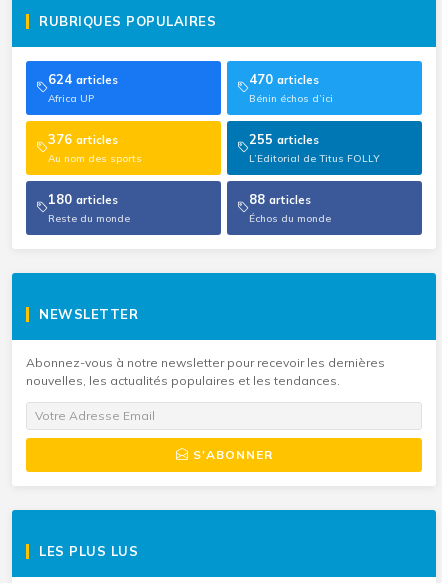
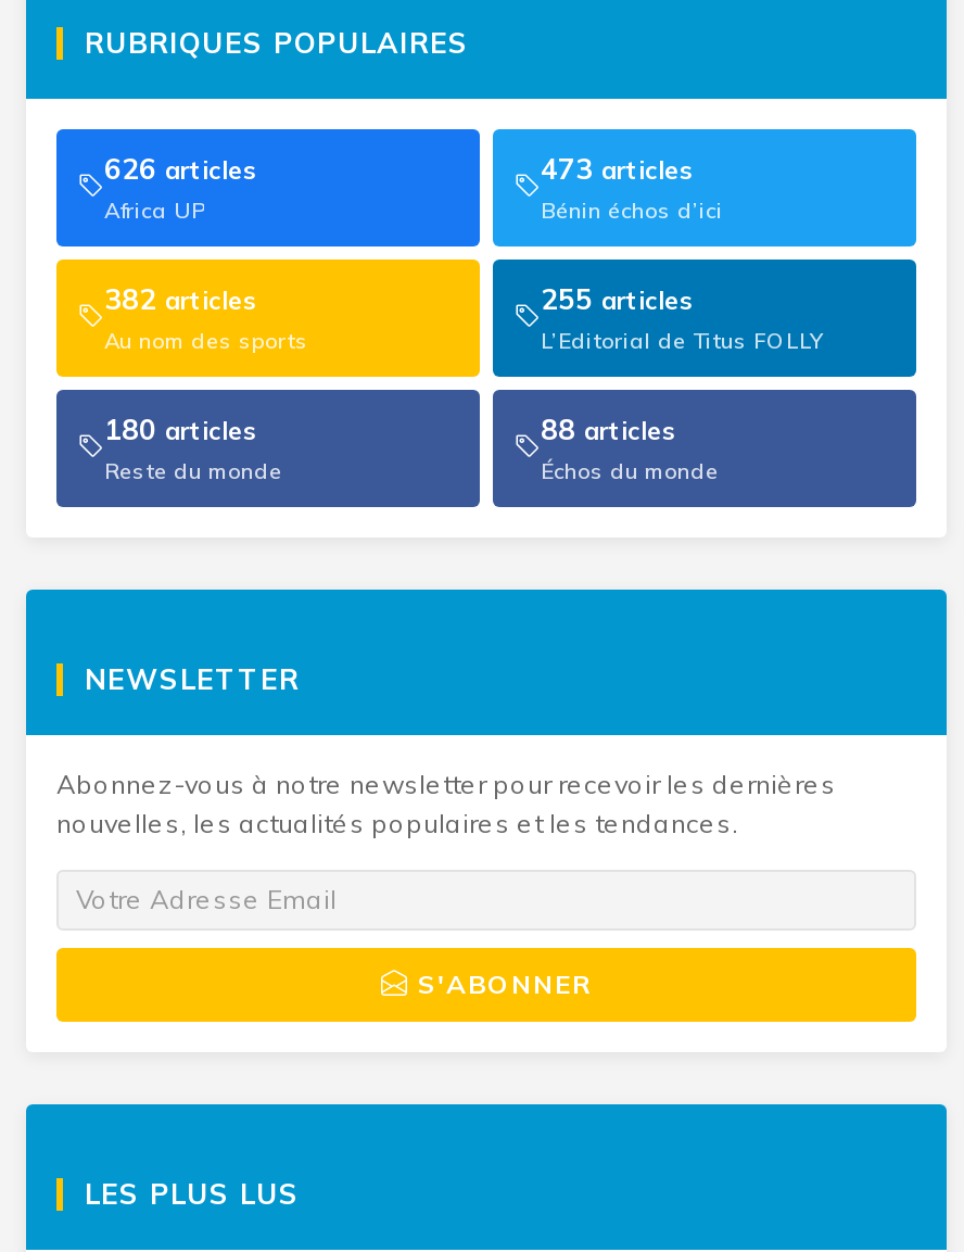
- 624 articles
+ 626 articles

- 470 articles
+ 473 articles

- 376 articles
+ 382 articles
